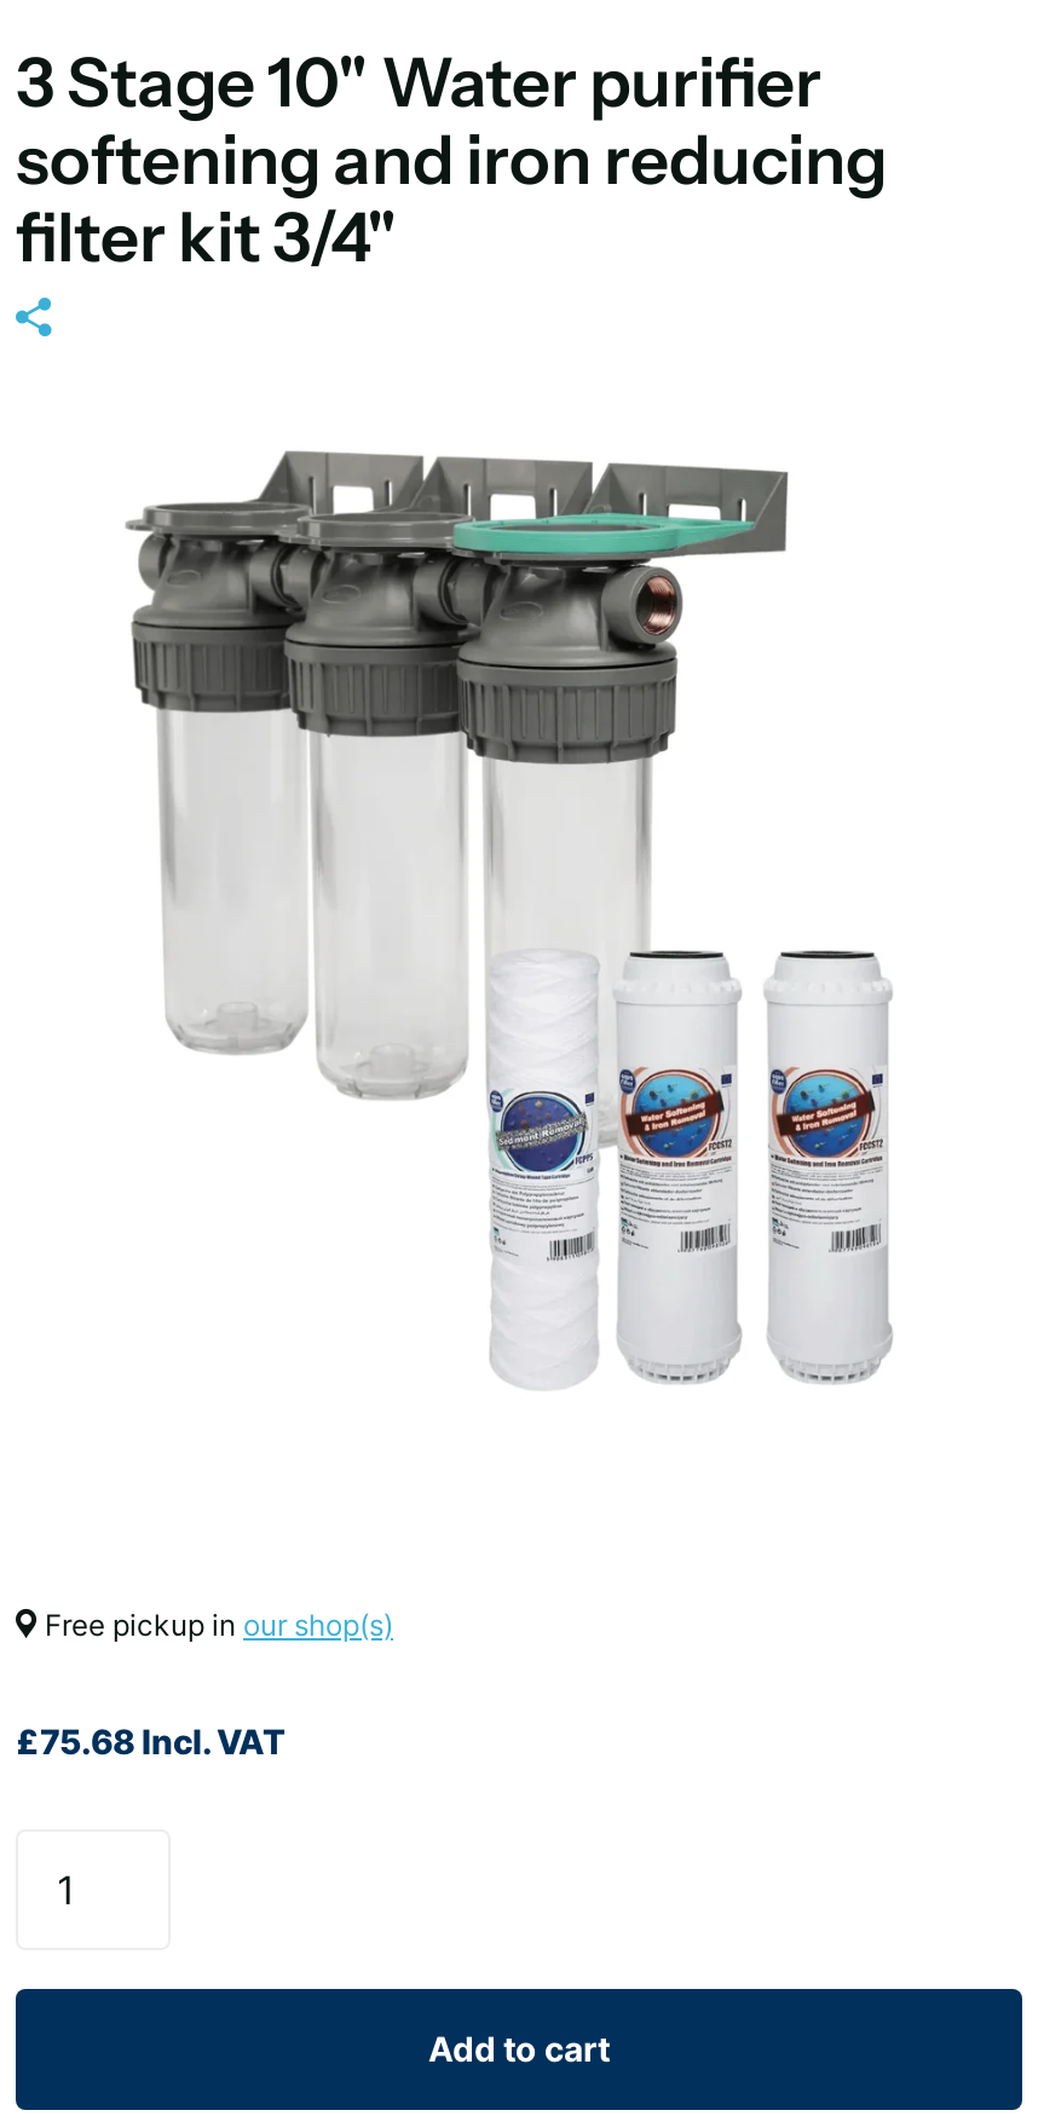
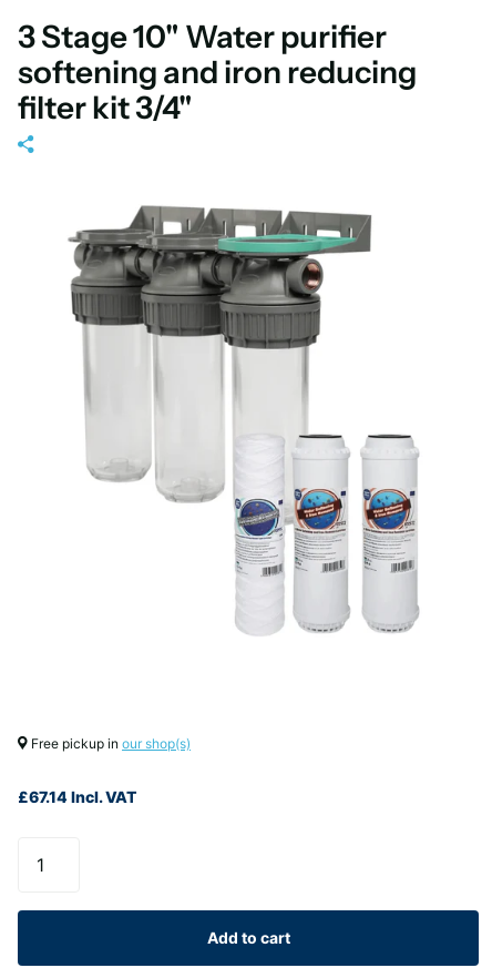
- £75.68 Incl. VAT
+ £67.14 Incl. VAT
